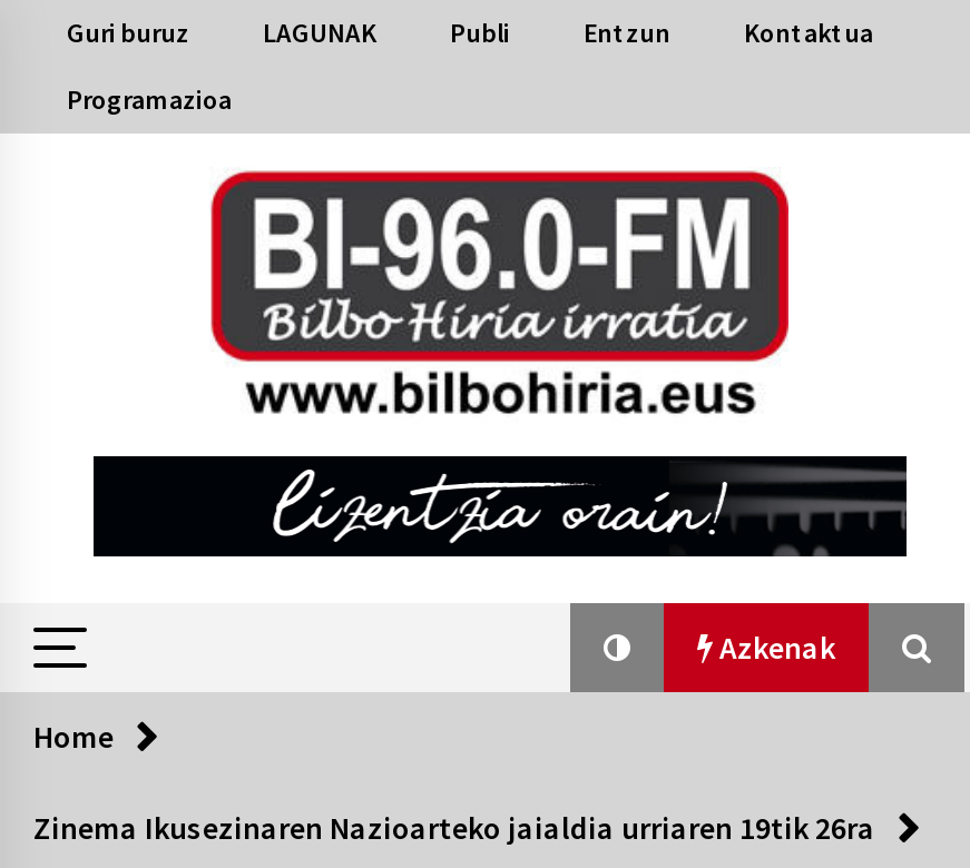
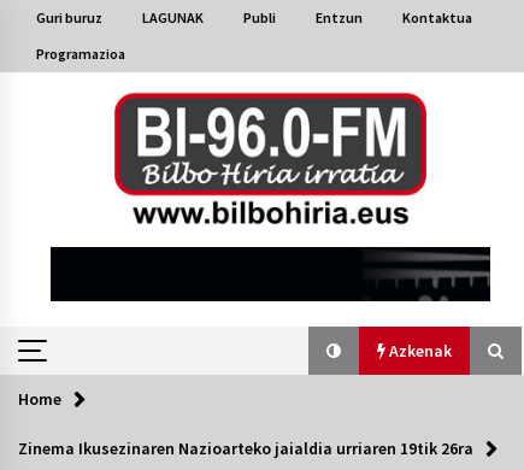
- [image]
